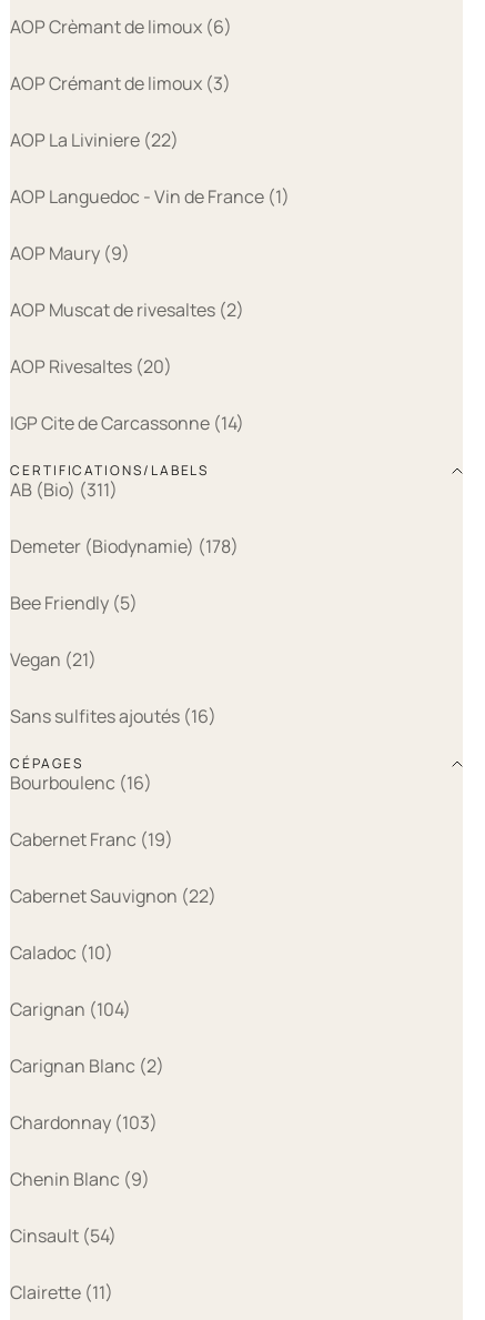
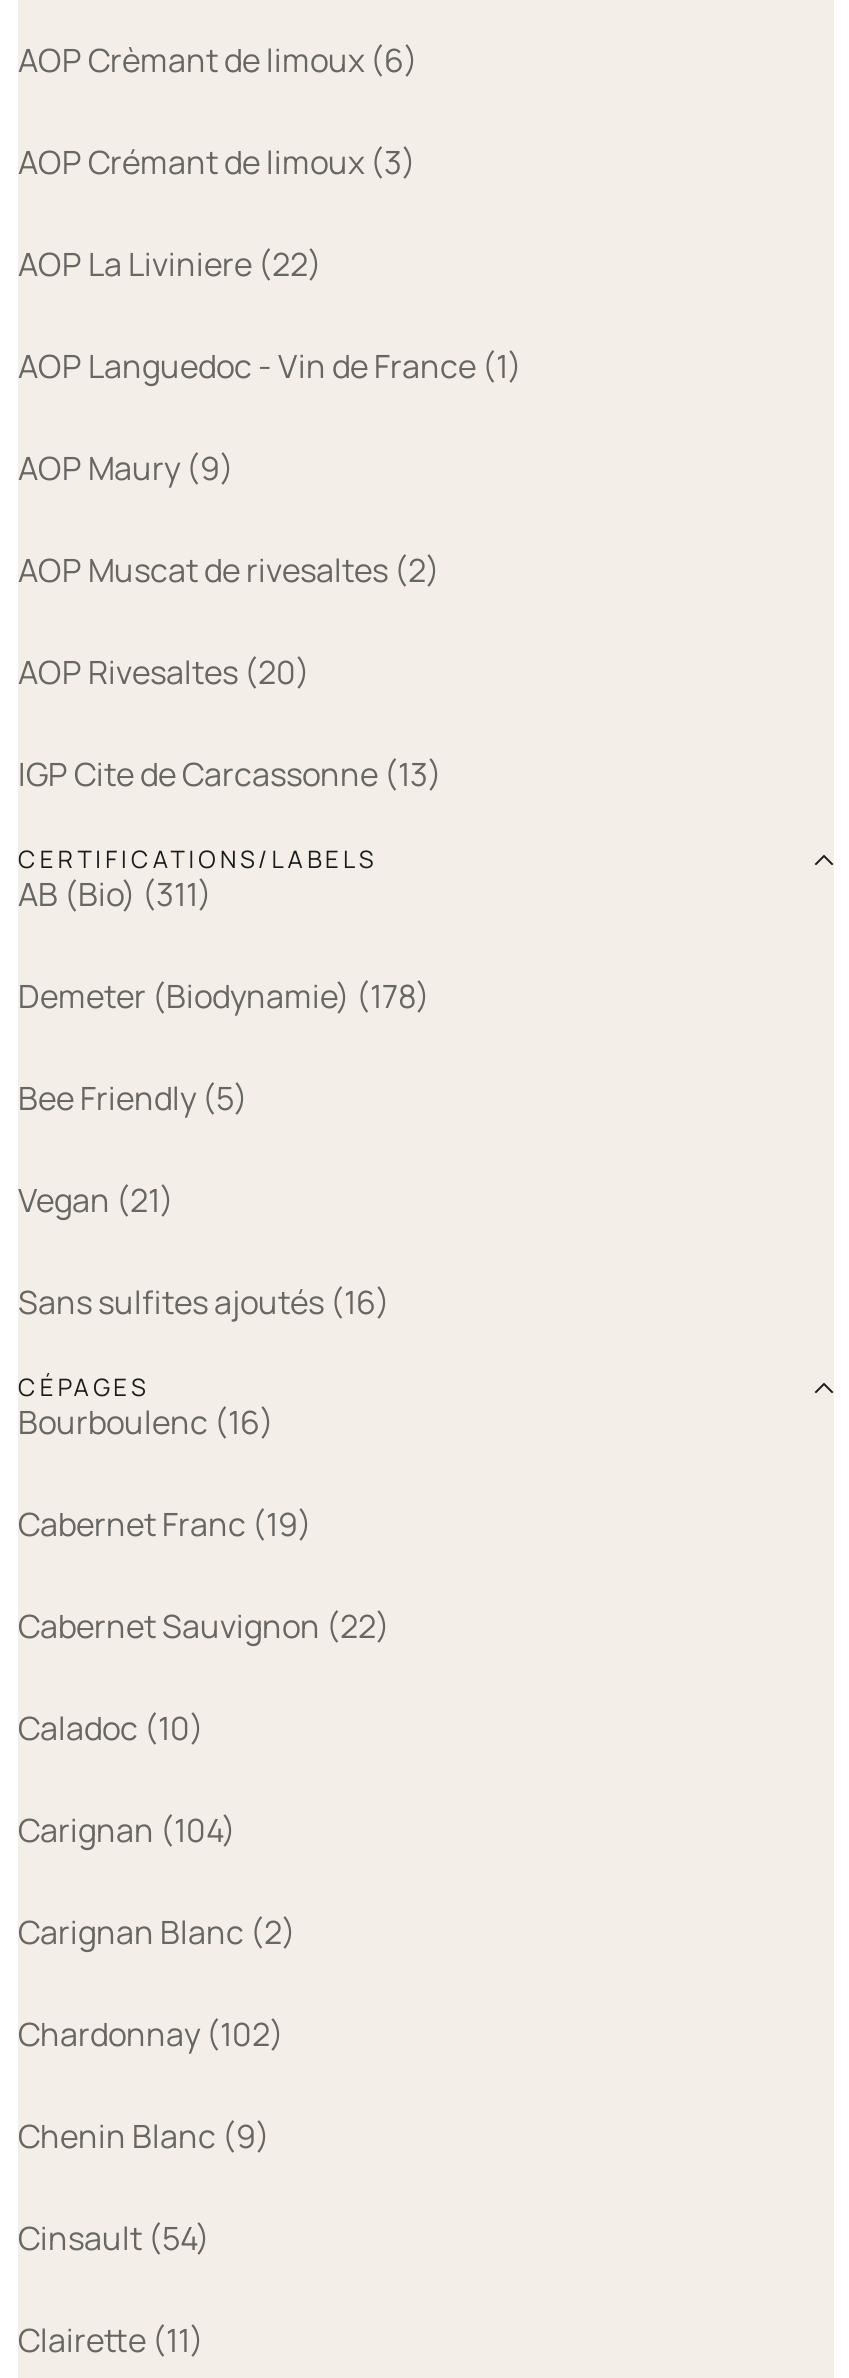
- IGP Cite de Carcassonne (14)
+ IGP Cite de Carcassonne (13)

- Chardonnay (103)
+ Chardonnay (102)
